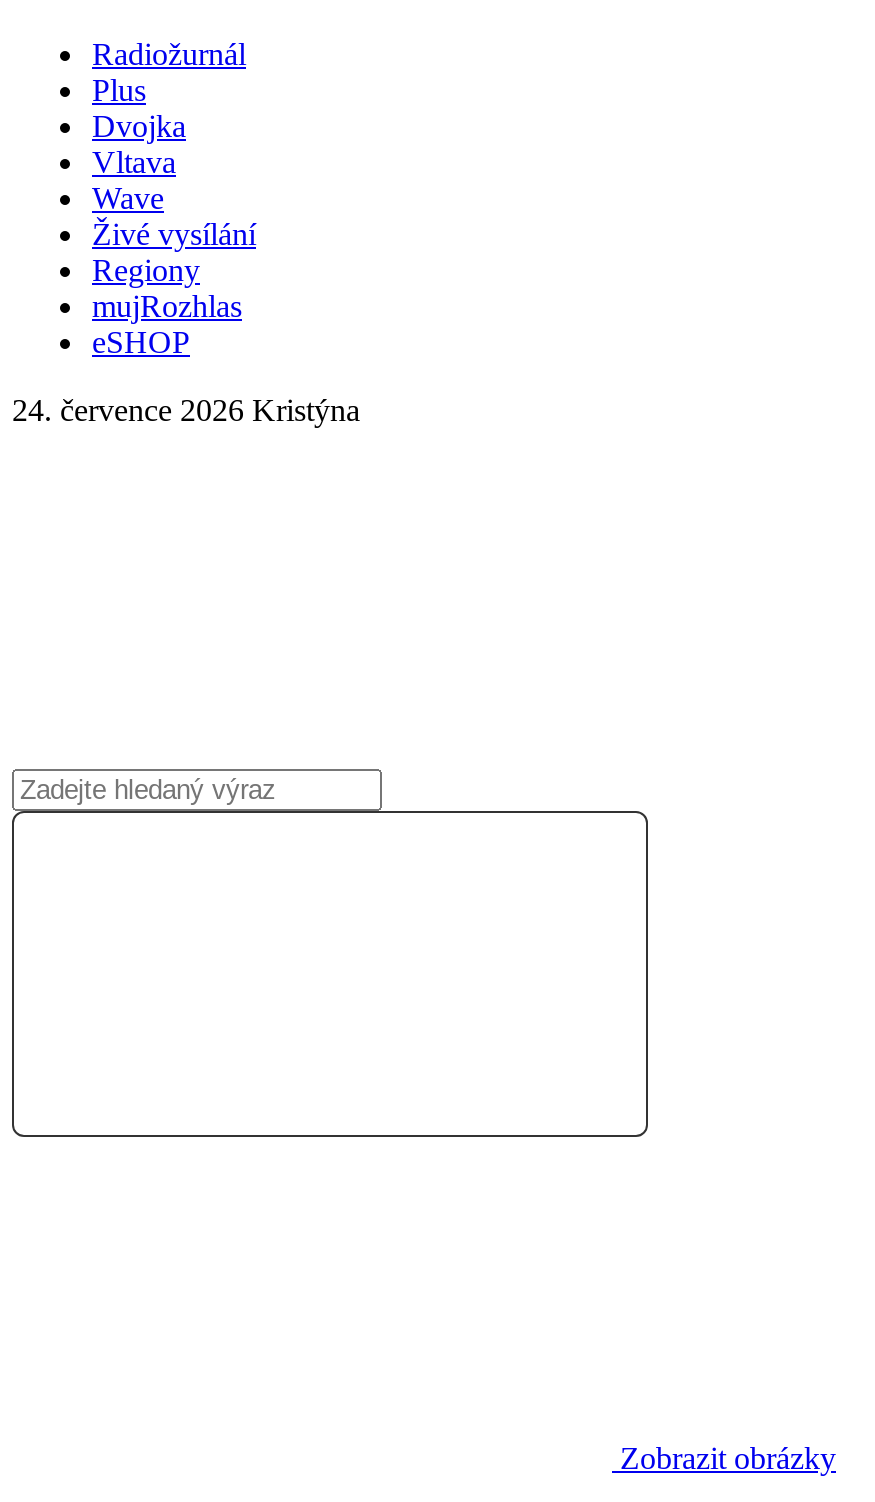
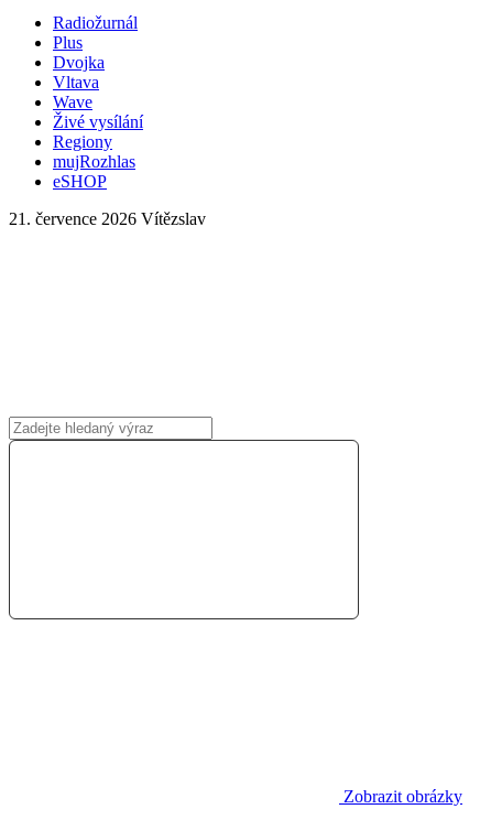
- 24. července 2026 Kristýna
+ 21. července 2026 Vítězslav
